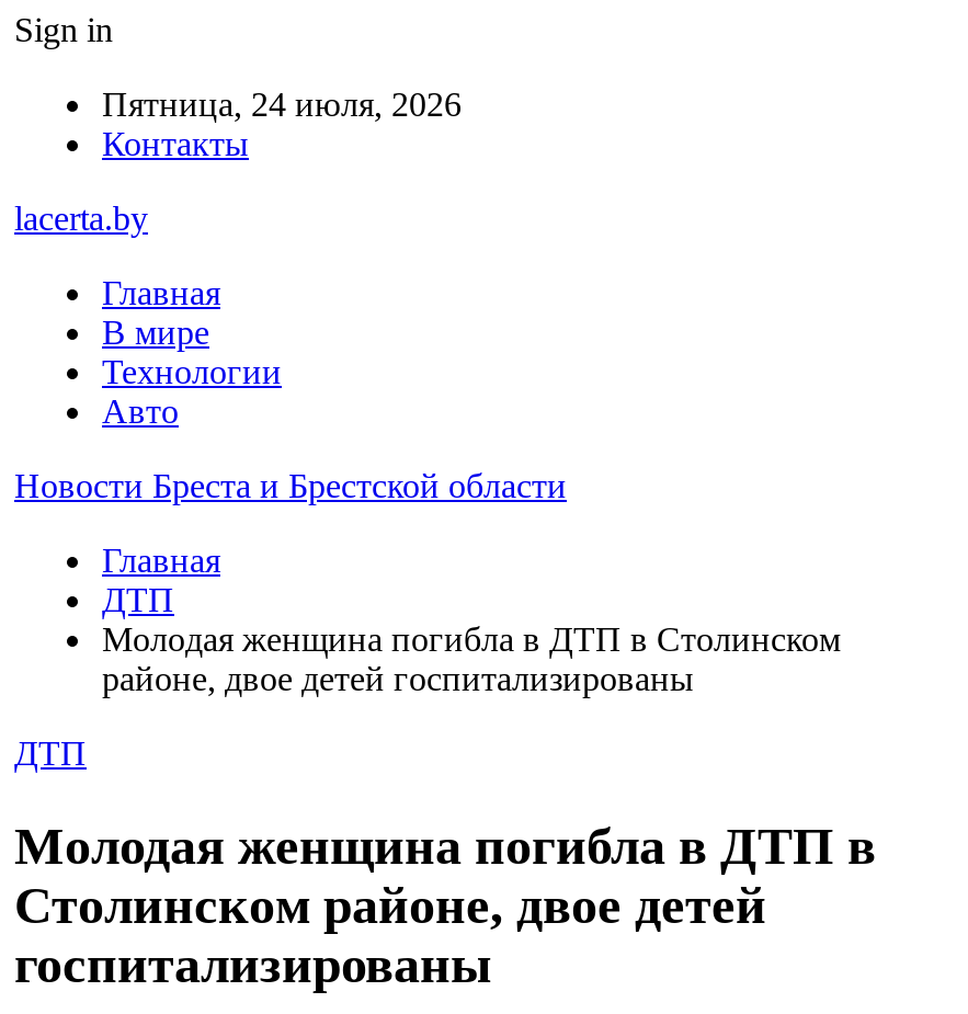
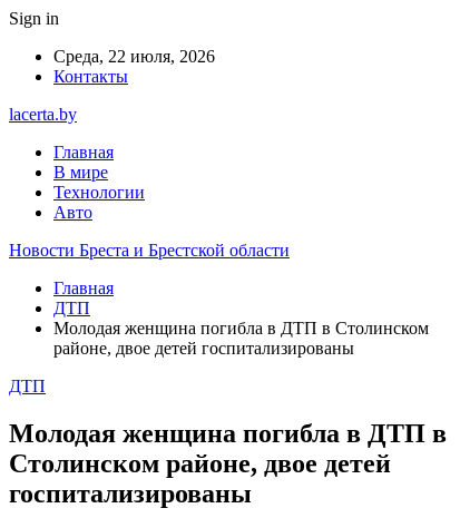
- Пятница, 24 июля, 2026
+ Среда, 22 июля, 2026
